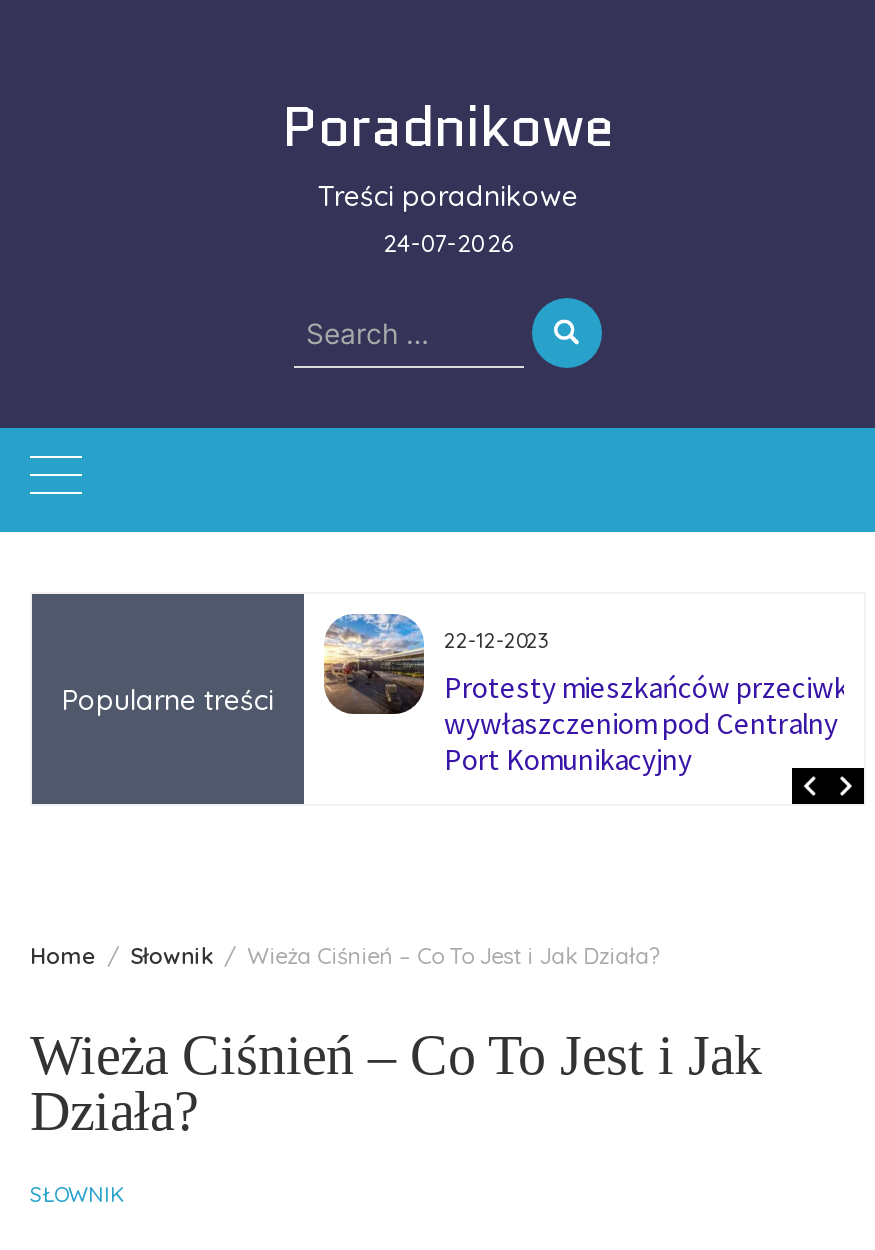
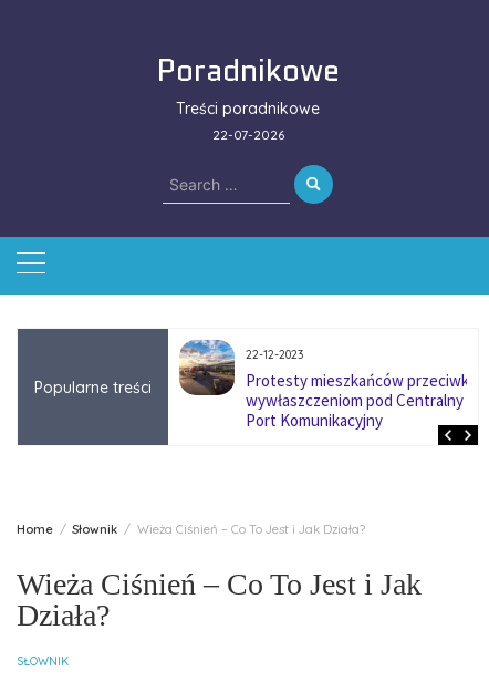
- 24-07-2026
+ 22-07-2026
